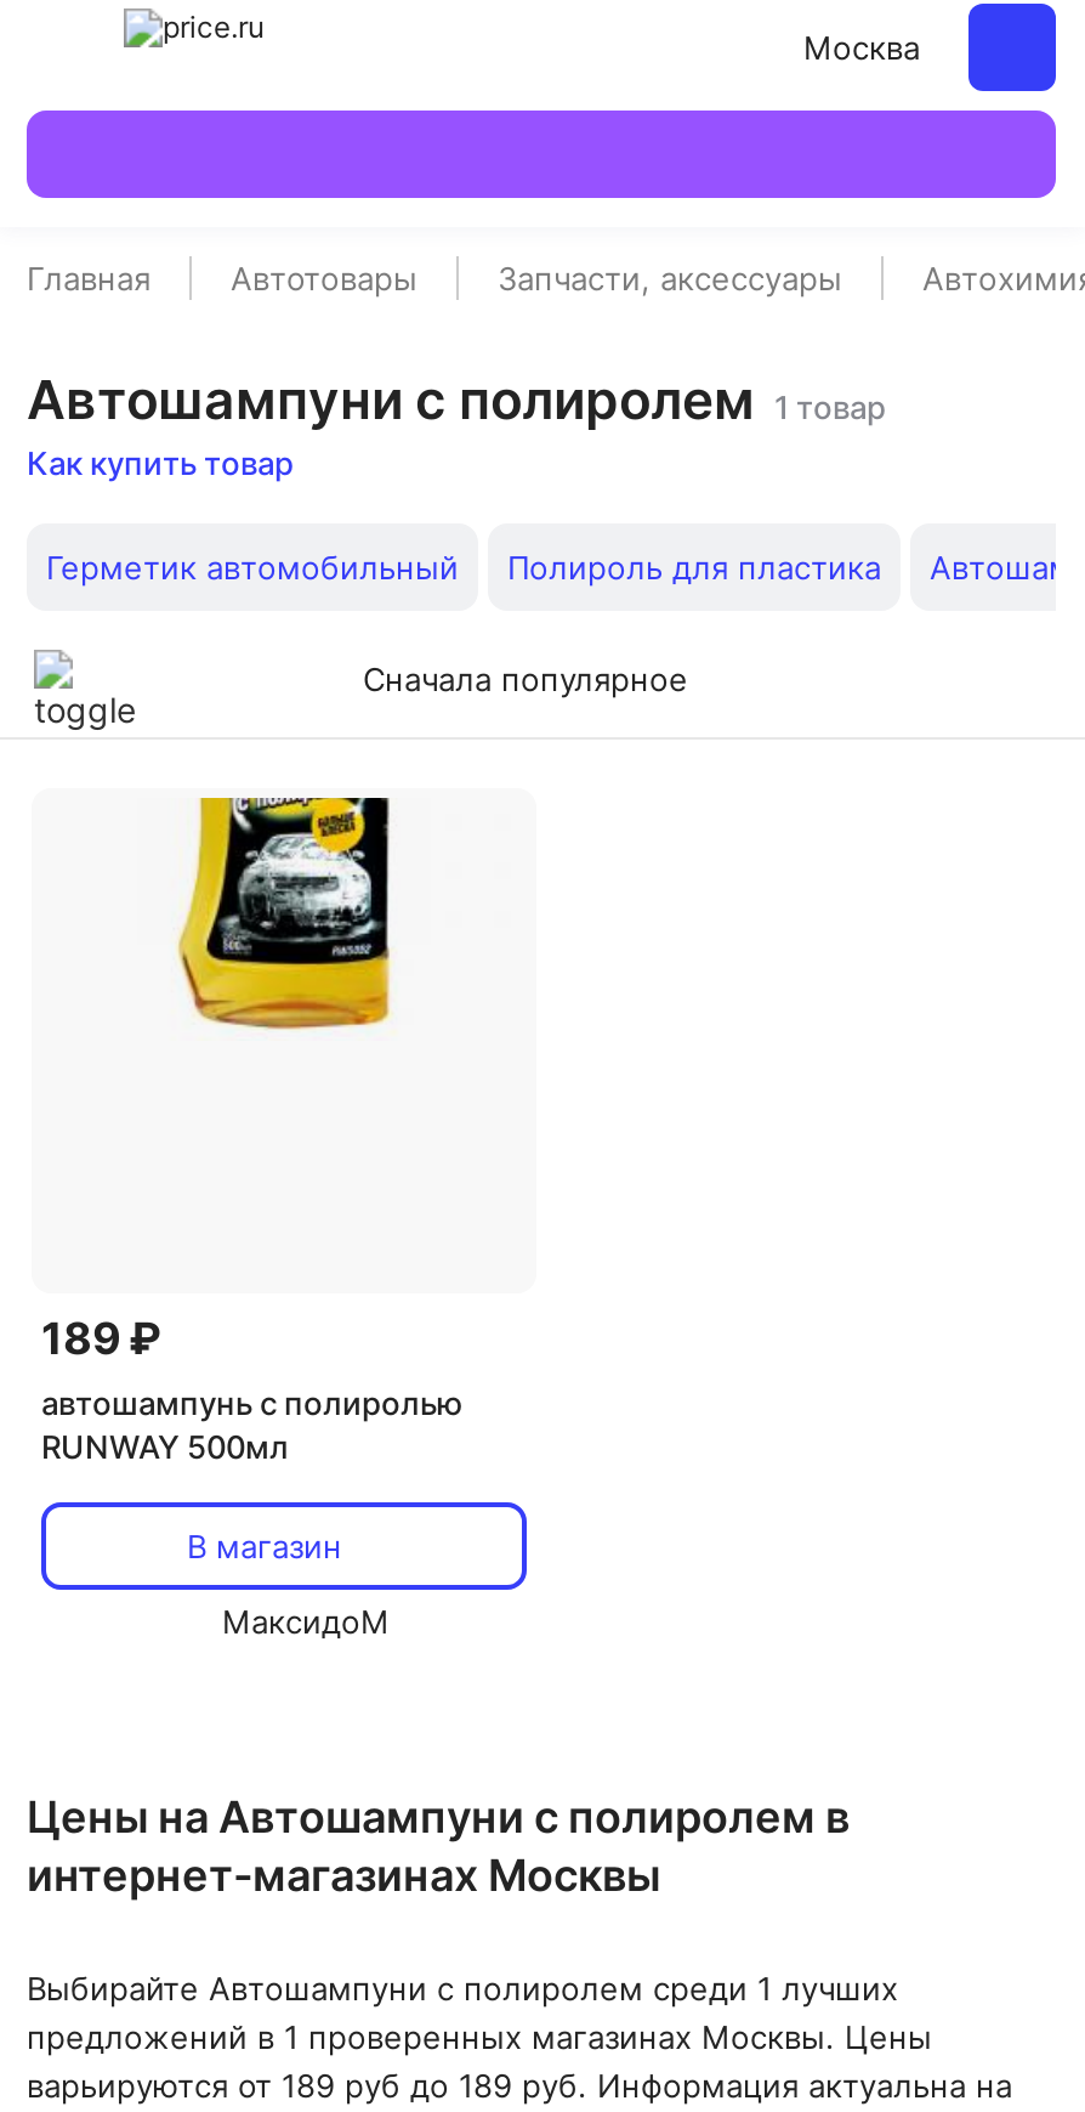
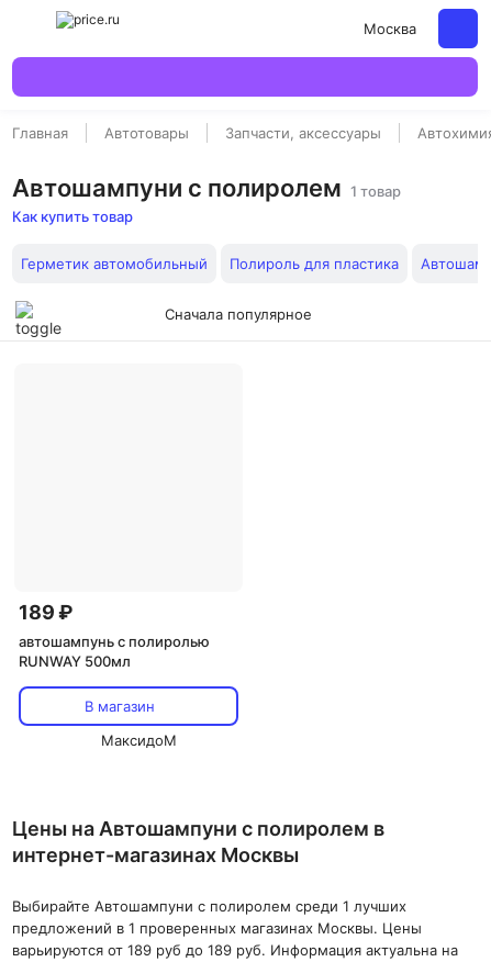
- [image]
